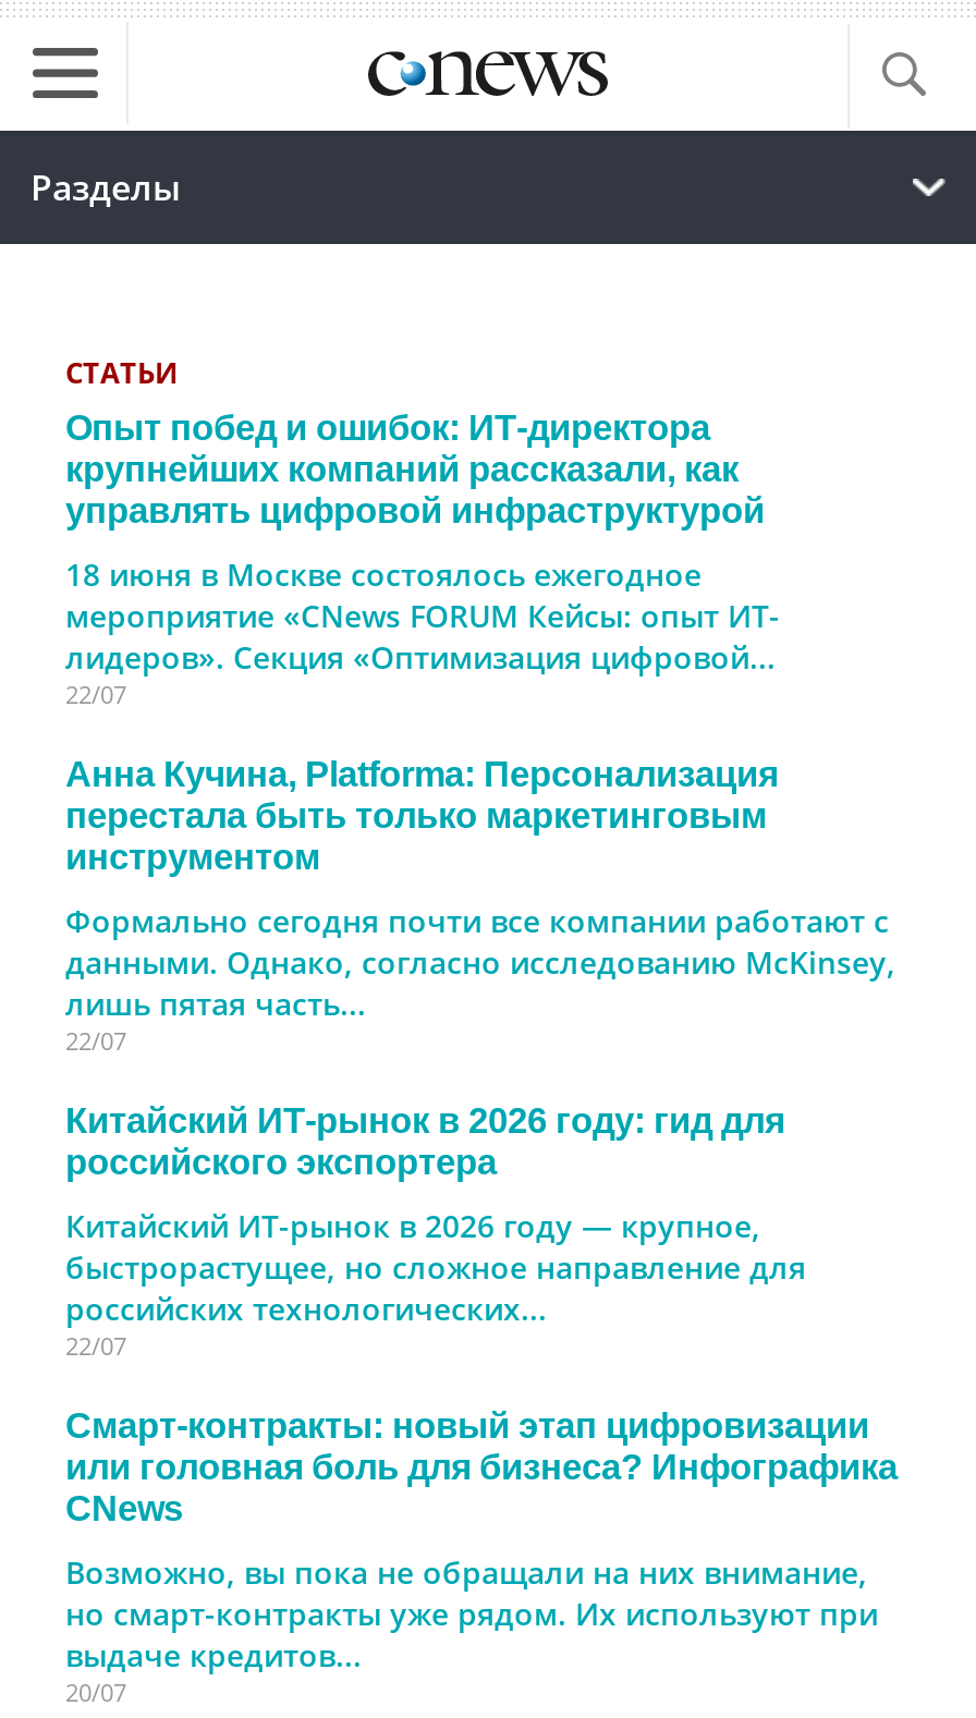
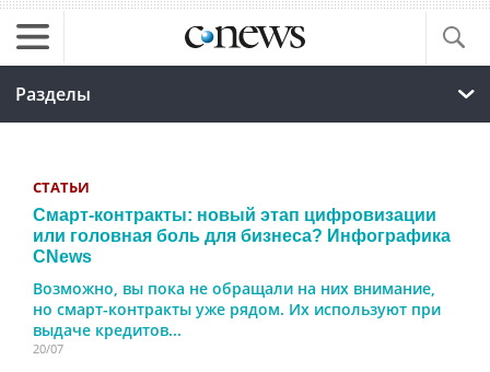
- Опыт побед и ошибок: ИТ-директора
- крупнейших компаний рассказали, как
- управлять цифровой инфраструктурой
- 18 июня в Москве состоялось ежегодное
- мероприятие «CNews FORUM Кейсы: опыт ИТ-
- лидеров». Секция «Оптимизация цифровой...
- 22/07
- Анна Кучина, Platforma: Персонализация
- перестала быть только маркетинговым
- инструментом
- Формально сегодня почти все компании работают с
- данными. Однако, согласно исследованию McKinsey,
- лишь пятая часть...
- 22/07
- Китайский ИТ-рынок в 2026 году: гид для
- российского экспортера
- Китайский ИТ-рынок в 2026 году — крупное,
- быстрорастущее, но сложное направление для
- российских технологических...
- 22/07
